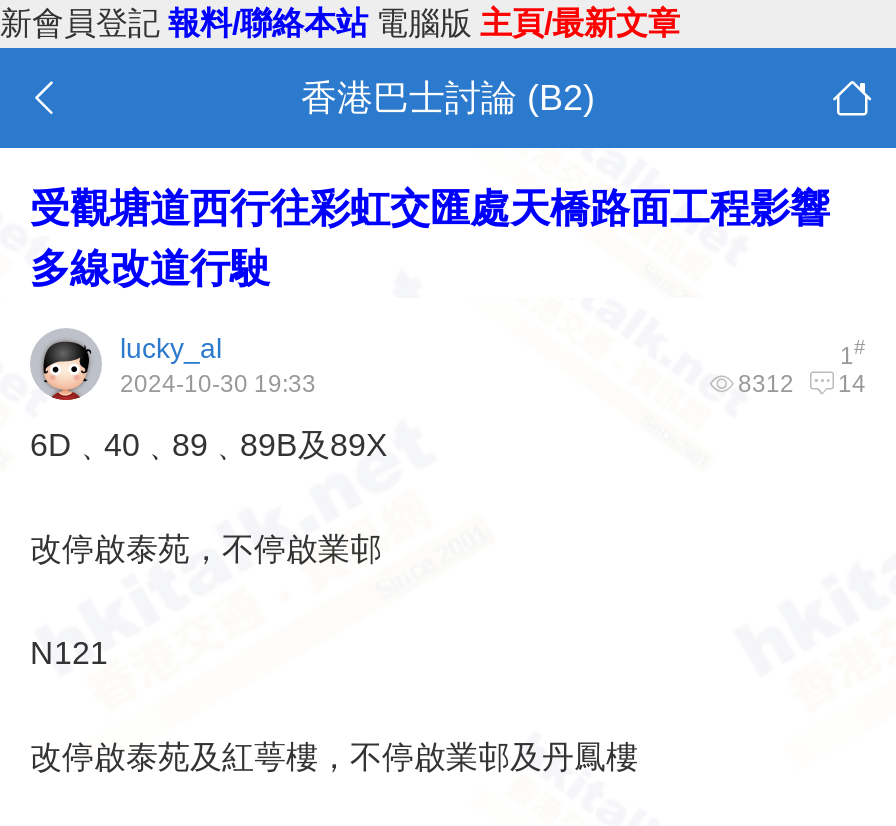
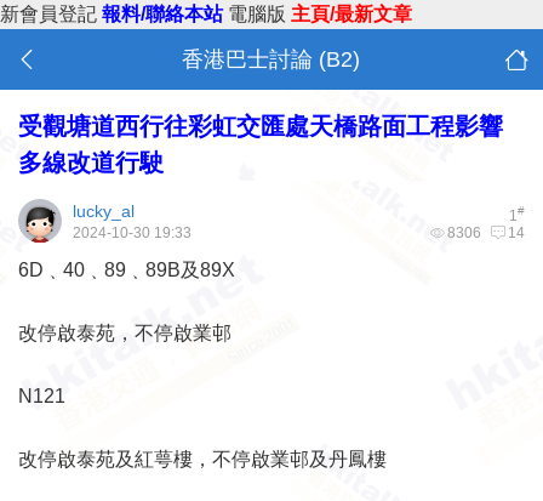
- 8312 14
+ 8306 14
